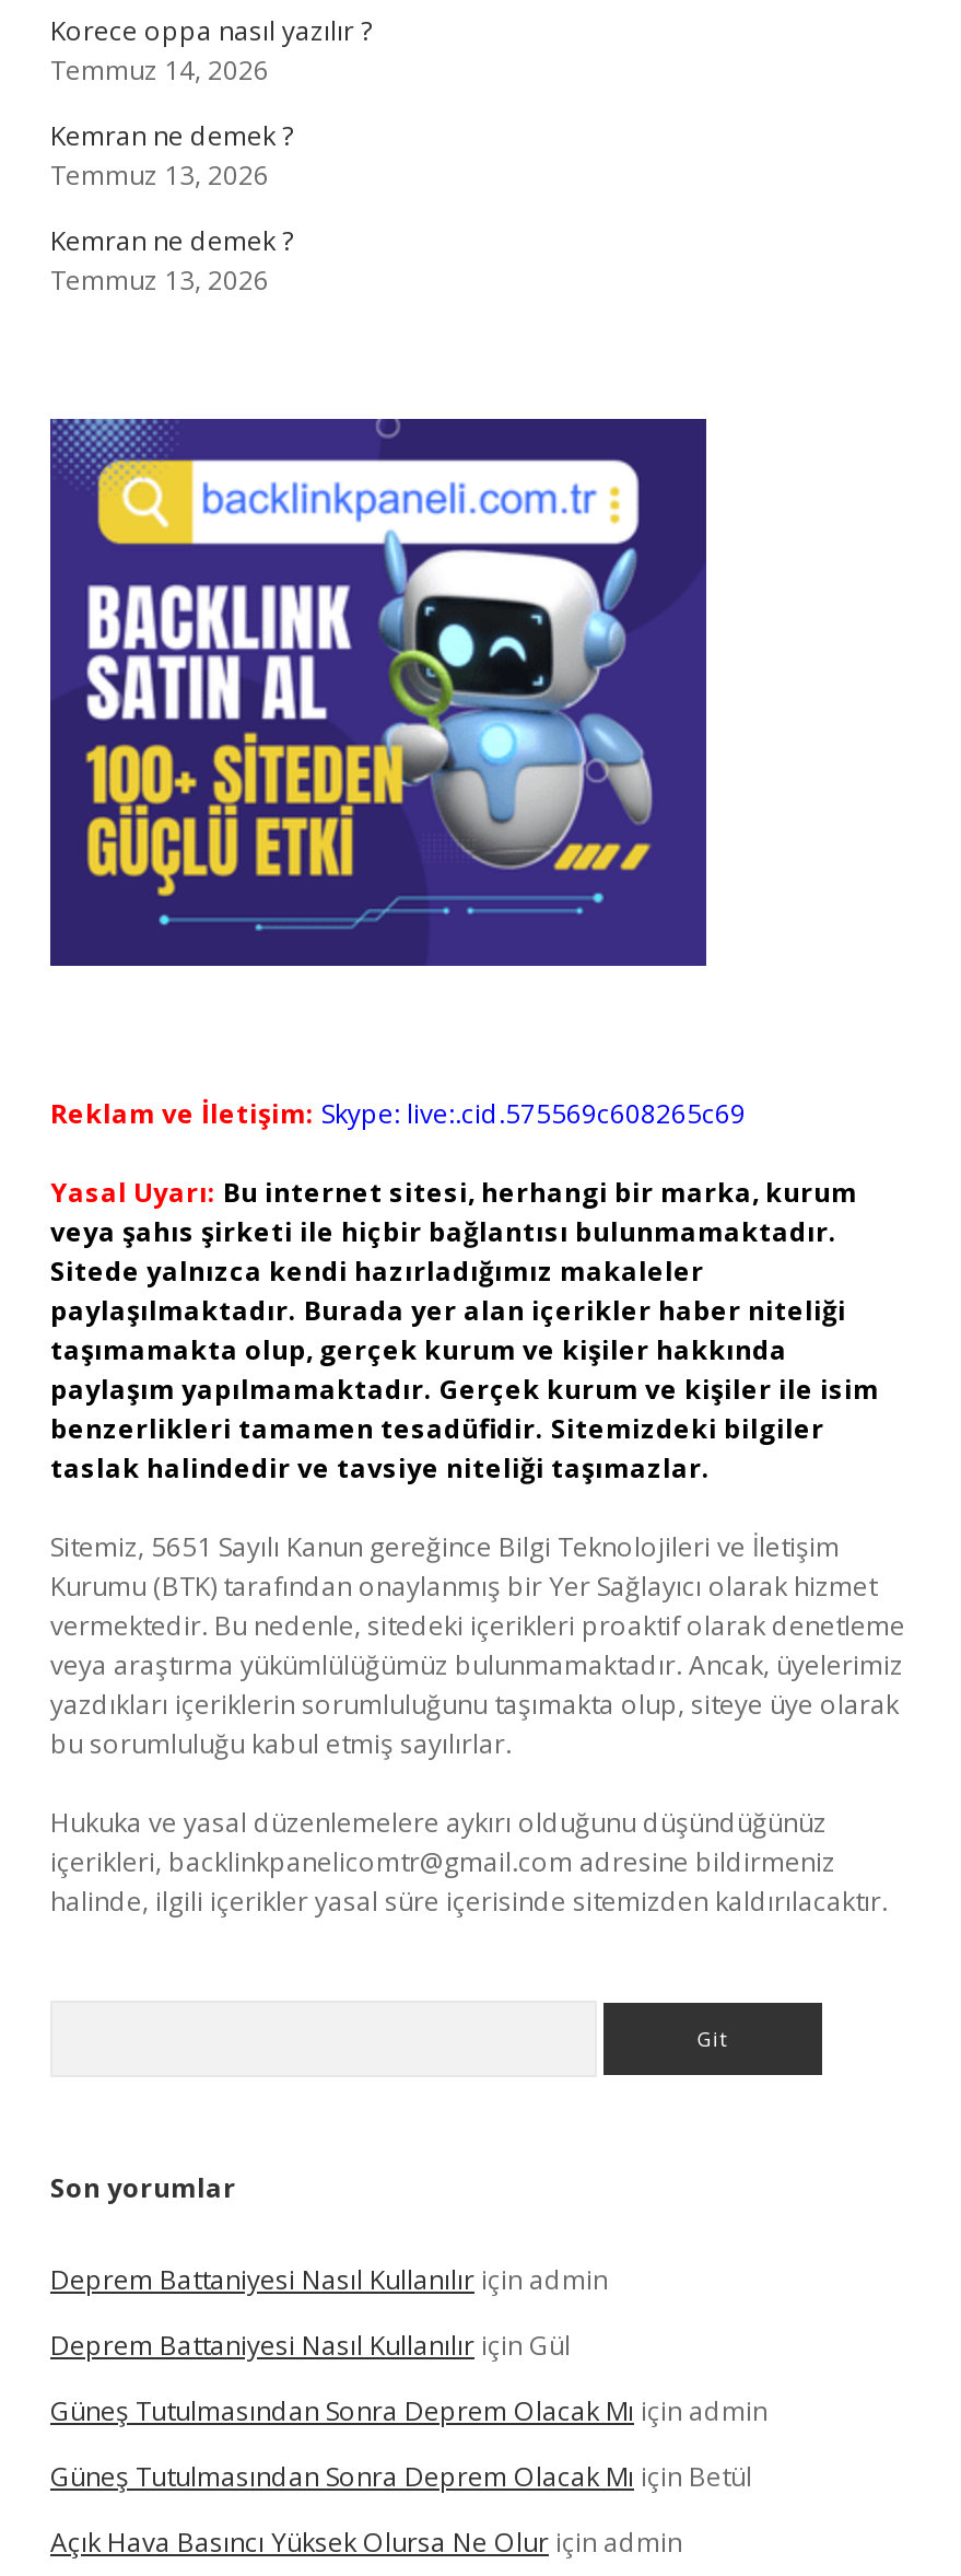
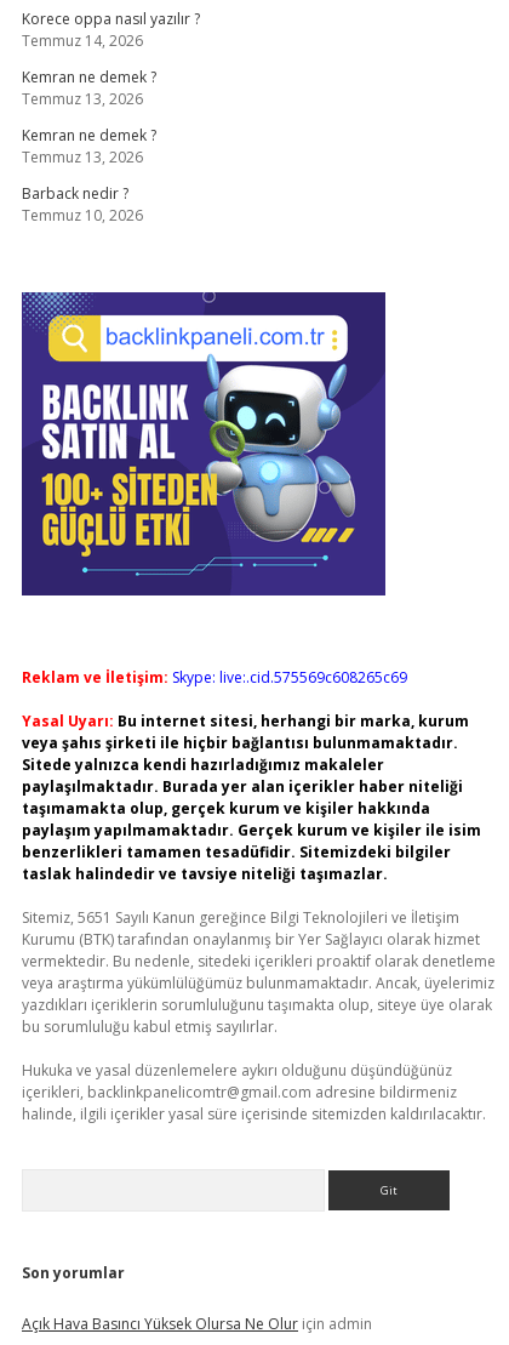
+ Barback nedir ?
+ Temmuz 10, 2026

moved down: [image]

moved down: [image]

moved down: Reklam ve İletişim: Skype: live:.cid.575569c608265c69 | Yasal Uyarı: Bu internet sitesi, herhangi bir marka, kurum | veya şahıs şirketi ile hiçbir bağlantısı bulunmamaktadır. | ... | halinde, ilgili içerikler yasal süre içerisinde sitemizden kaldırılacaktır. | Son yorumlar

- Deprem Battaniyesi Nasıl Kullanılır için admin
- Deprem Battaniyesi Nasıl Kullanılır için Gül
- Güneş Tutulmasından Sonra Deprem Olacak Mı için admin
- Güneş Tutulmasından Sonra Deprem Olacak Mı için Betül
